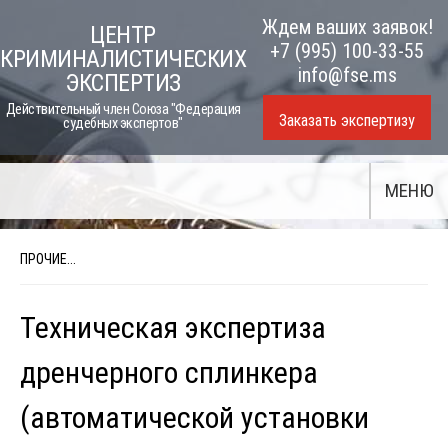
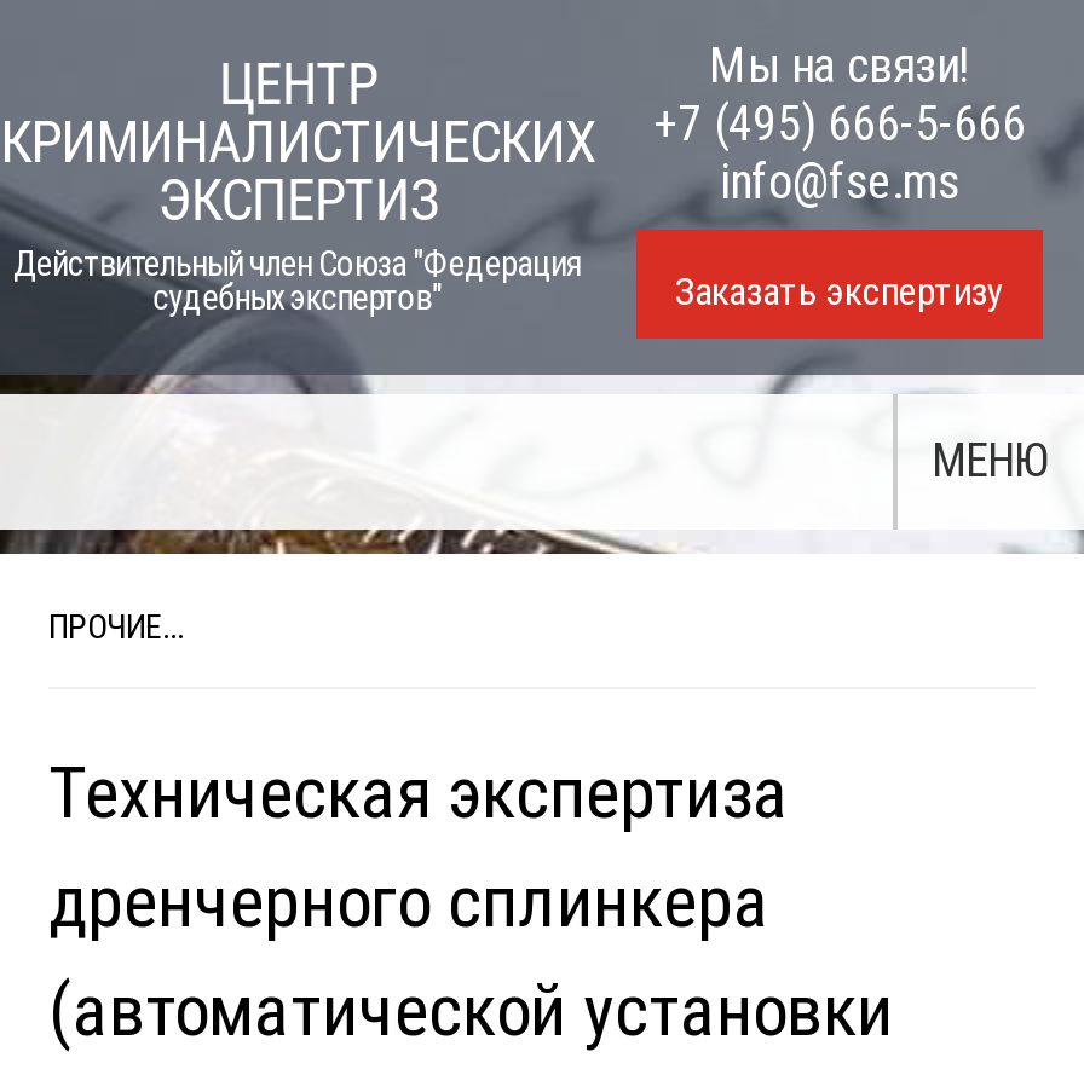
- Ждем ваших заявок!
- +7 (995) 100-33-55
+ Мы на связи!
+ +7 (495) 666-5-666
